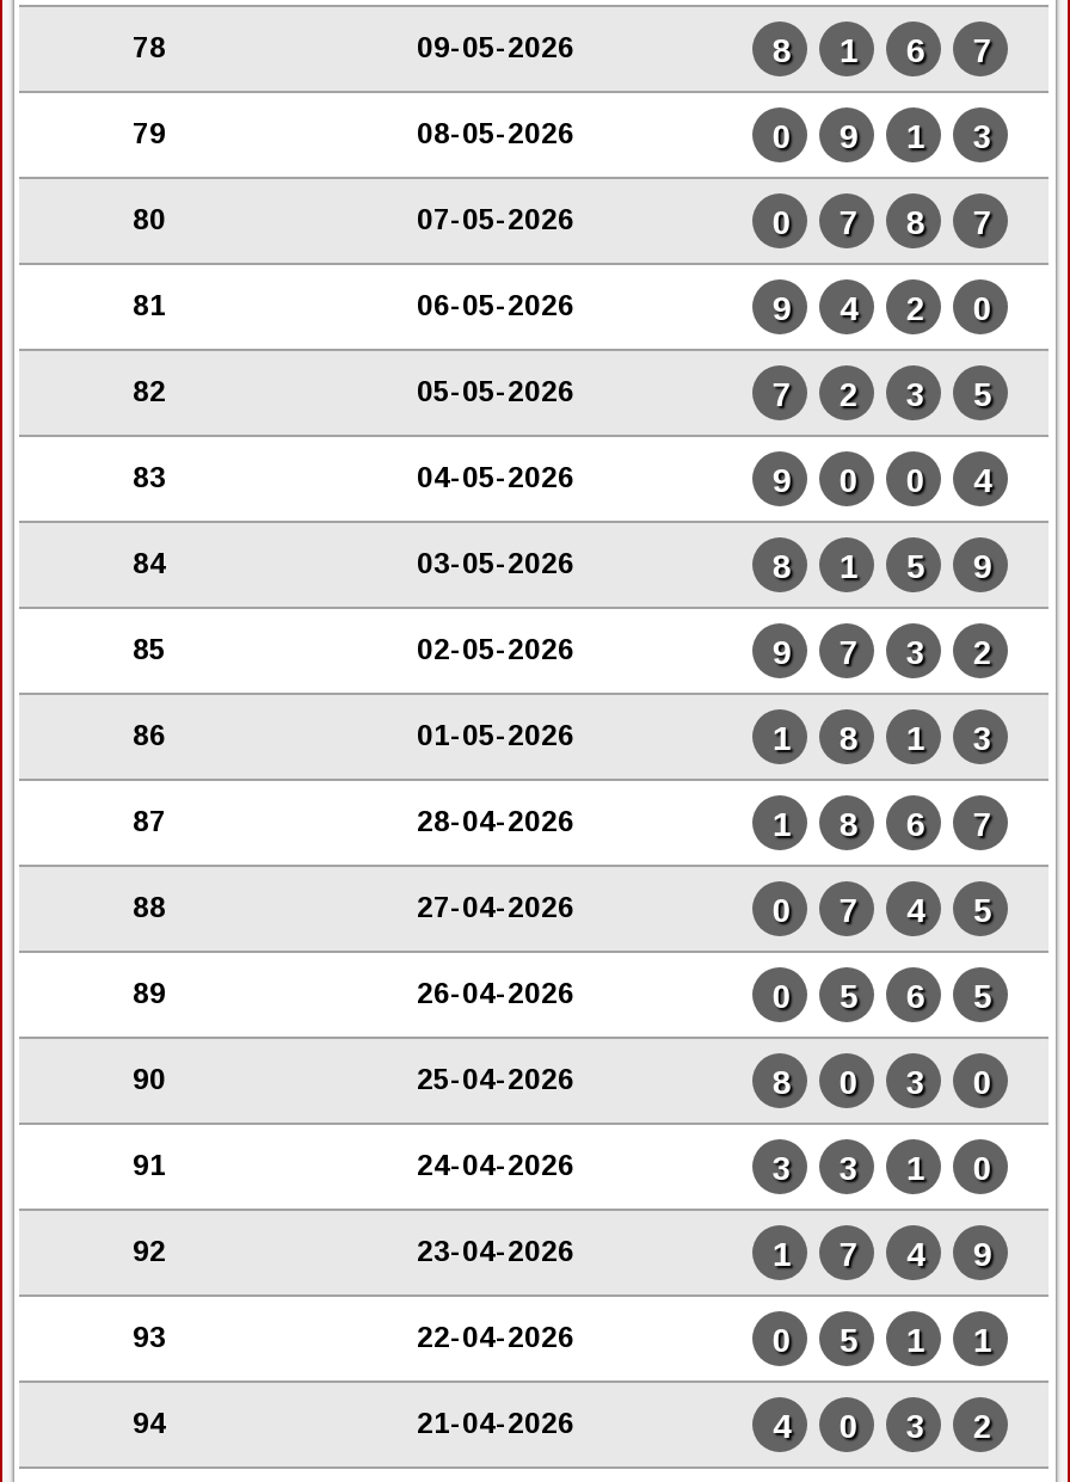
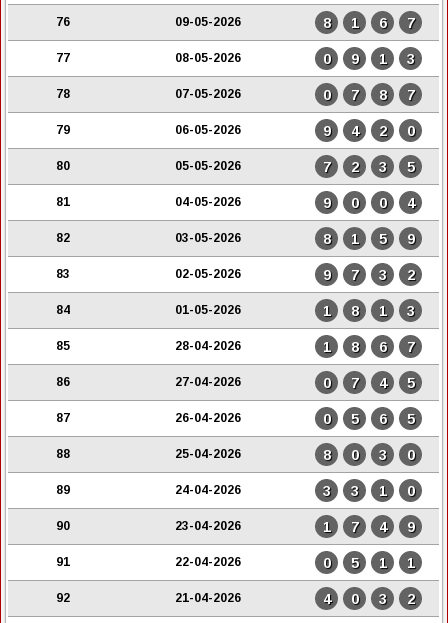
- 78
+ 76

- 79
+ 77

- 80
+ 78

- 81
+ 79

- 82
+ 80

- 83
+ 81

- 84
+ 82

- 85
+ 83

- 86
+ 84

- 87
+ 85

- 88
+ 86

- 89
+ 87

- 90
+ 88

- 91
+ 89

- 92
+ 90

- 93
+ 91

- 94
+ 92
